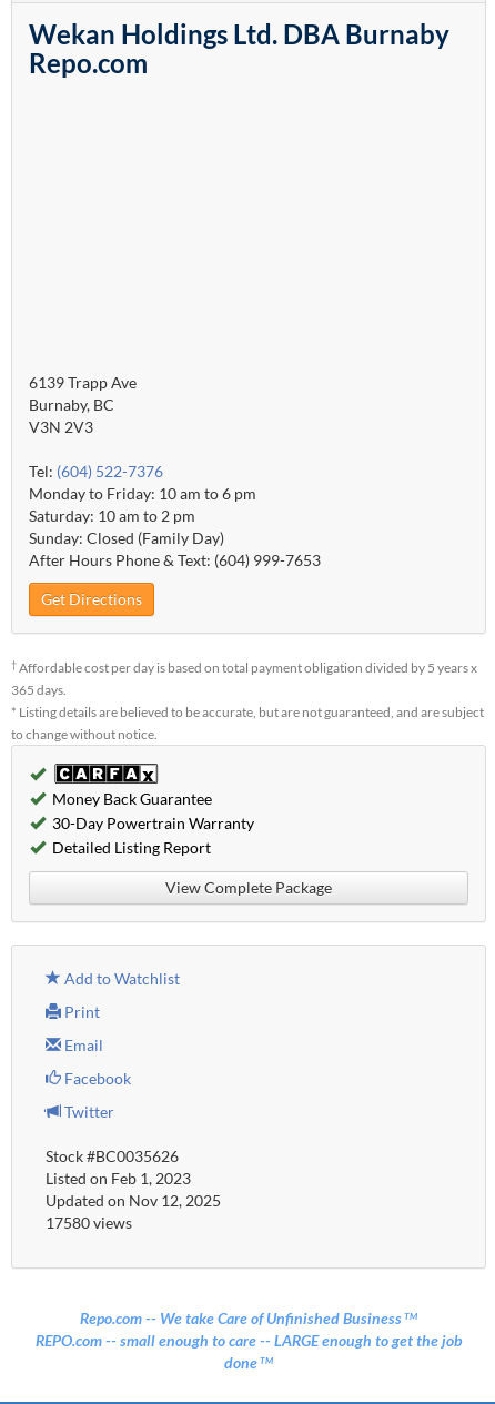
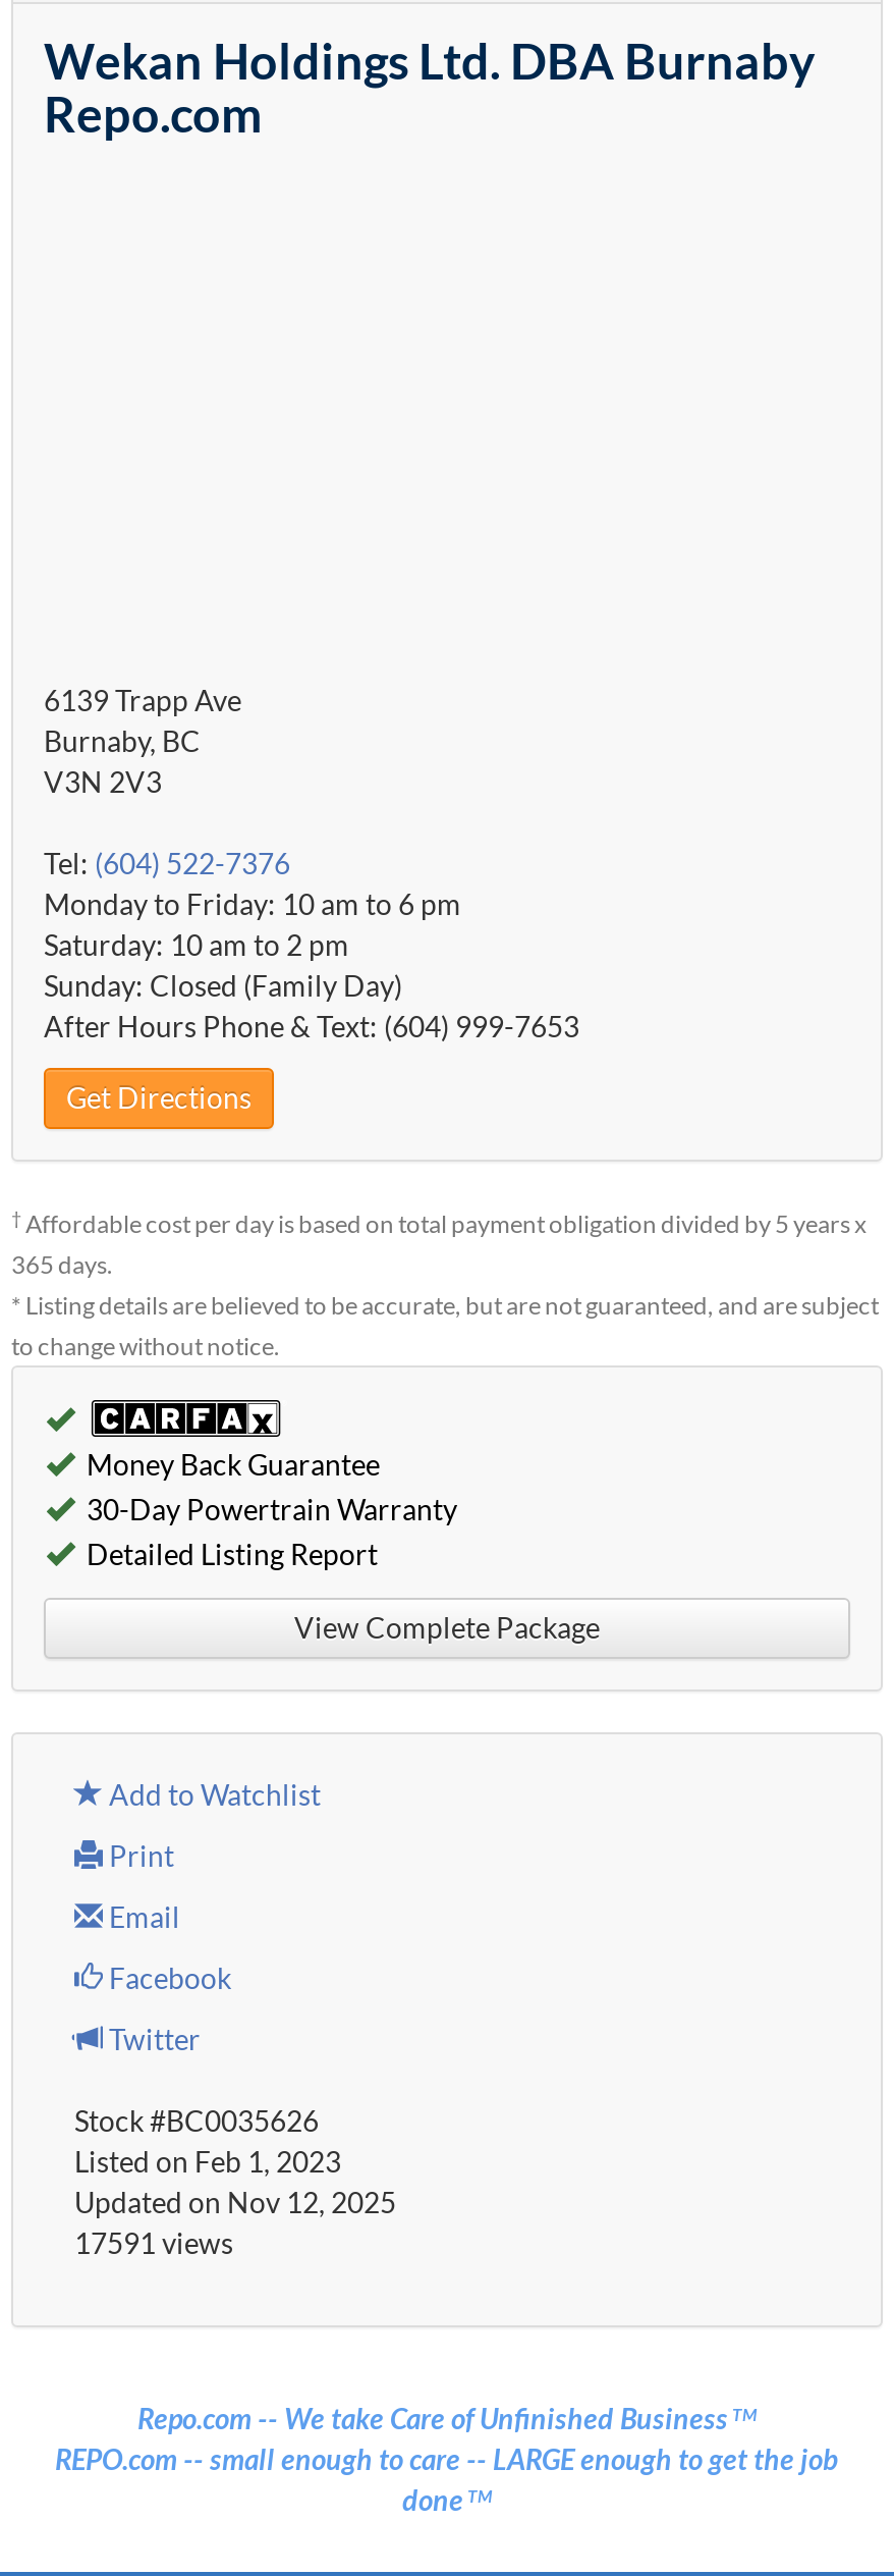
- 17580 views
+ 17591 views
